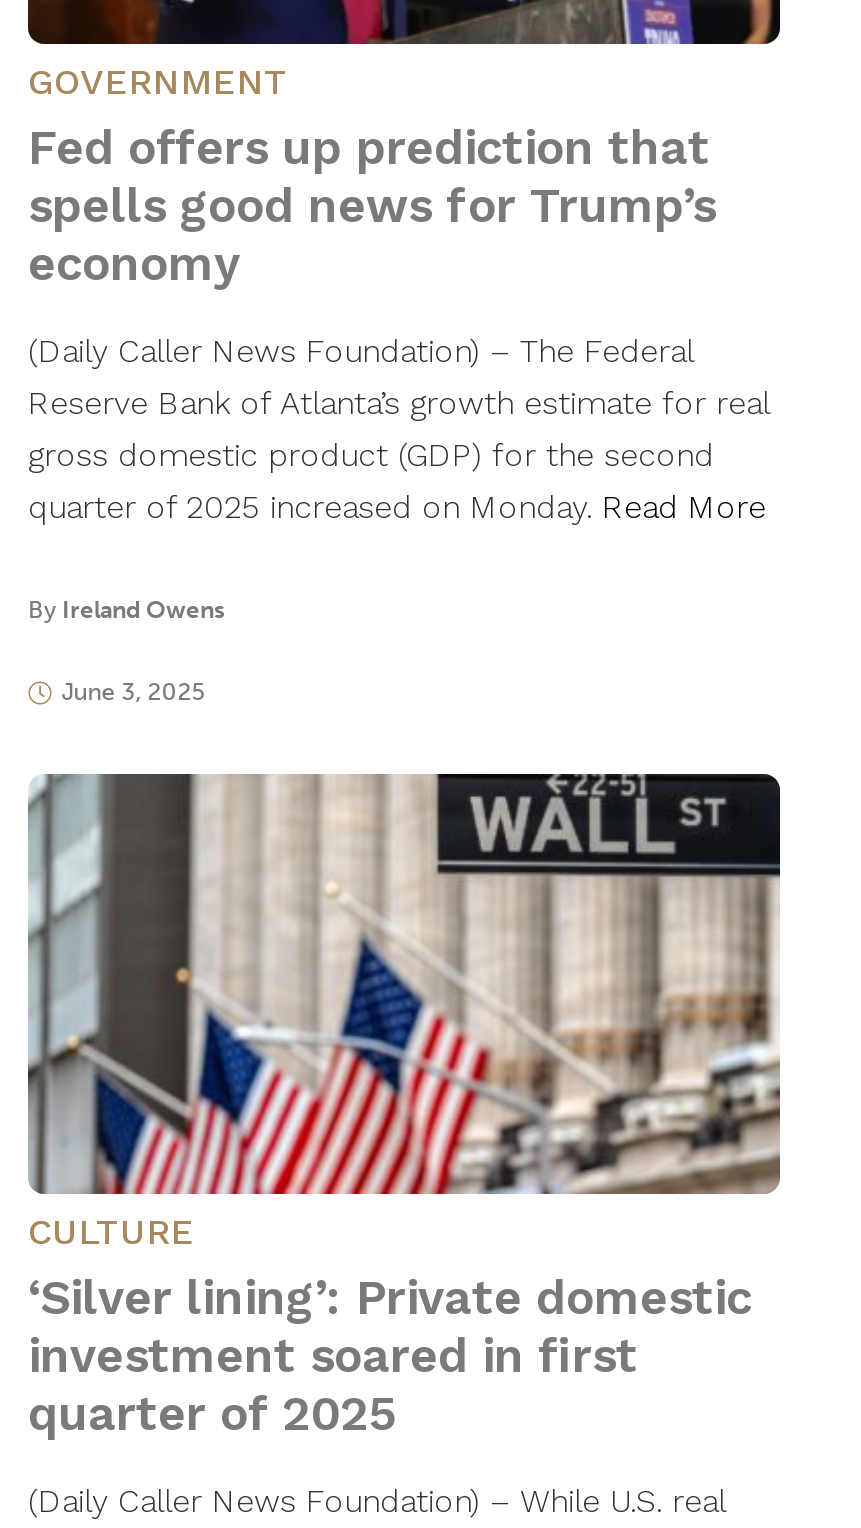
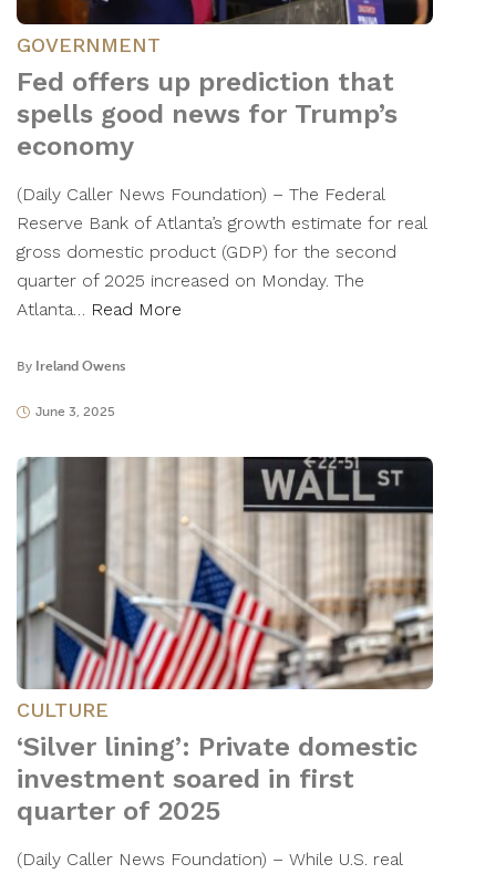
- quarter of 2025 increased on Monday. Read More
+ quarter of 2025 increased on Monday. The
+ Atlanta… Read More
